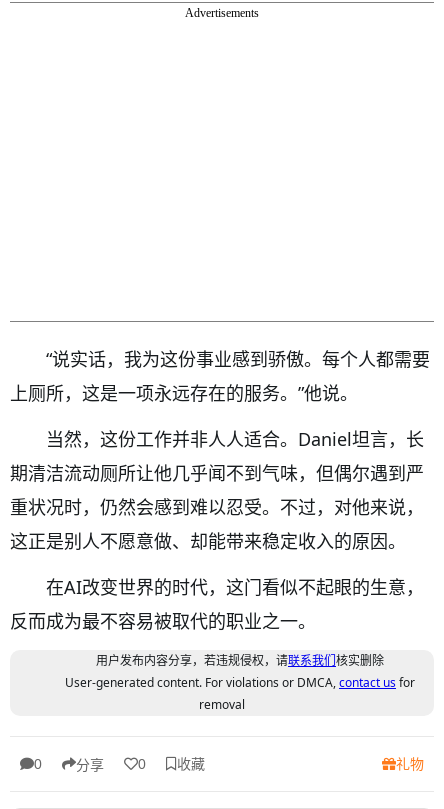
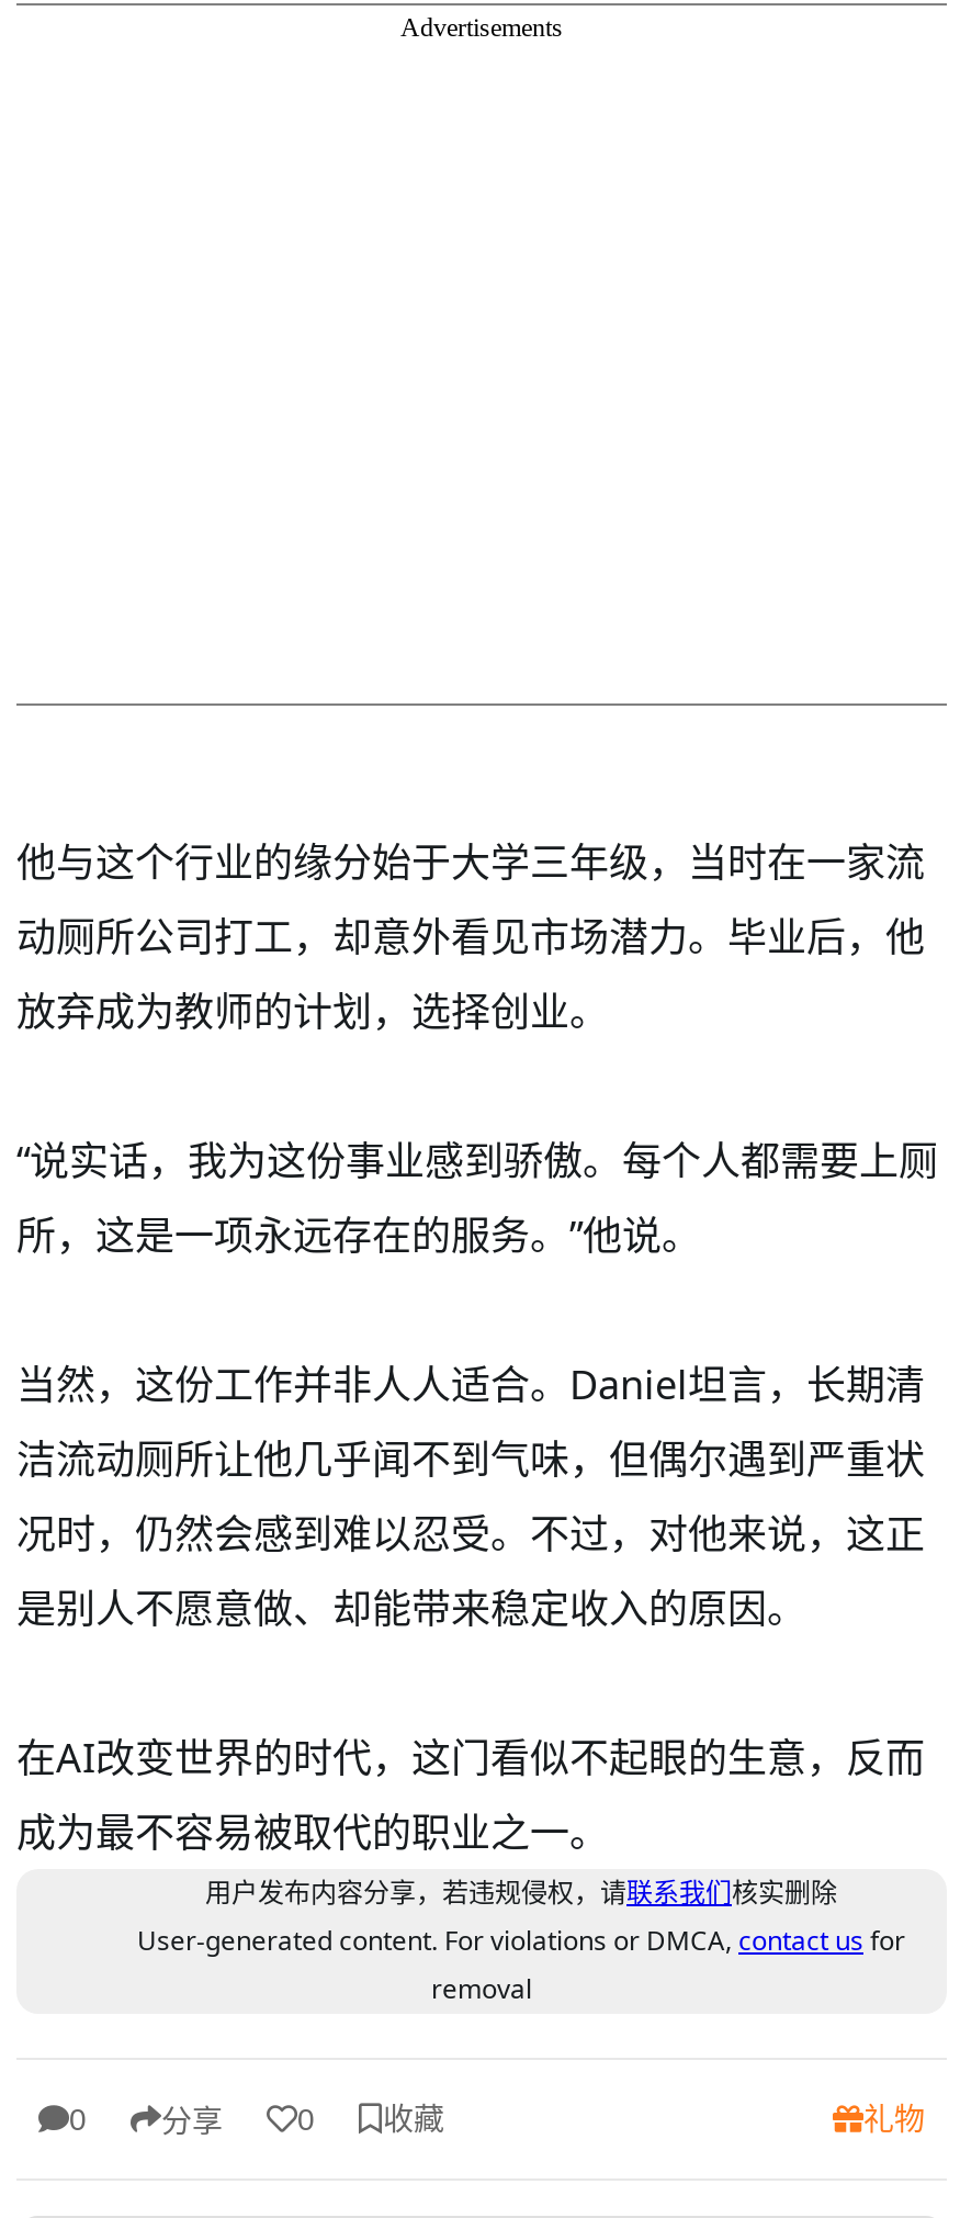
- “说实话，我为这份事业感到骄傲。每个人都需要
- 上厕所，这是一项永远存在的服务。”他说。
- 当然，这份工作并非人人适合。Daniel坦言，长
- 期清洁流动厕所让他几乎闻不到气味，但偶尔遇到严
- 重状况时，仍然会感到难以忍受。不过，对他来说，
- 这正是别人不愿意做、却能带来稳定收入的原因。
- 在AI改变世界的时代，这门看似不起眼的生意，
- 反而成为最不容易被取代的职业之一。
+ 他与这个行业的缘分始于大学三年级，当时在一家流
+ 动厕所公司打工，却意外看见市场潜力。毕业后，他
+ 放弃成为教师的计划，选择创业。
+ “说实话，我为这份事业感到骄傲。每个人都需要上厕
+ 所，这是一项永远存在的服务。”他说。
+ 当然，这份工作并非人人适合。Daniel坦言，长期清
+ 洁流动厕所让他几乎闻不到气味，但偶尔遇到严重状
+ 况时，仍然会感到难以忍受。不过，对他来说，这正
+ 是别人不愿意做、却能带来稳定收入的原因。
+ 在AI改变世界的时代，这门看似不起眼的生意，反而
+ 成为最不容易被取代的职业之一。
